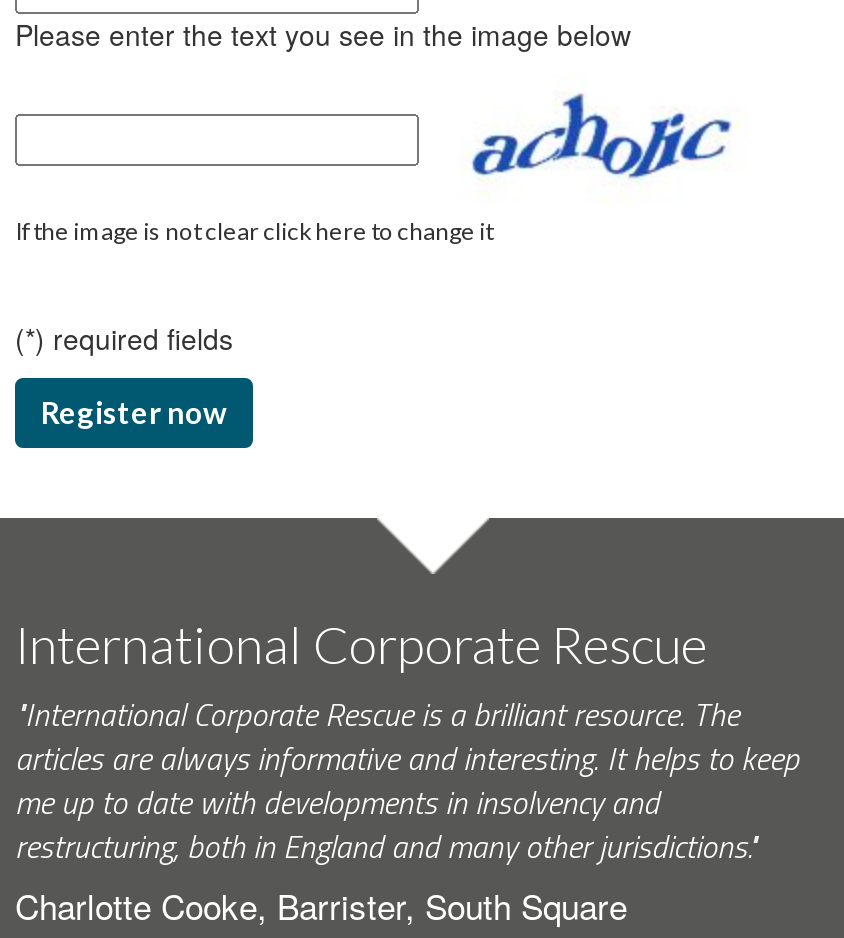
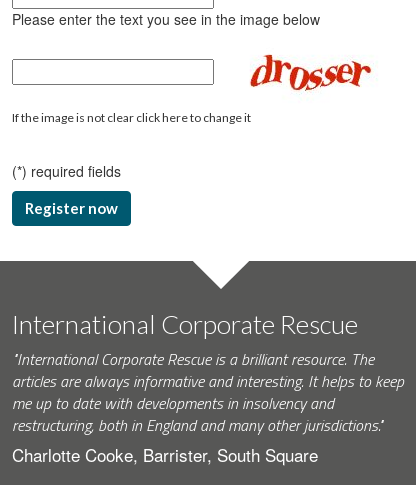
- [image]
+ [image]
